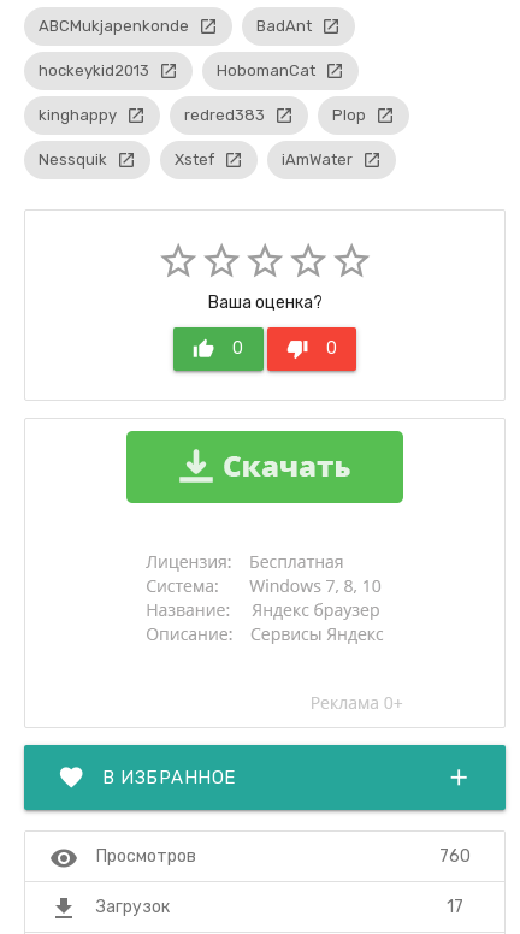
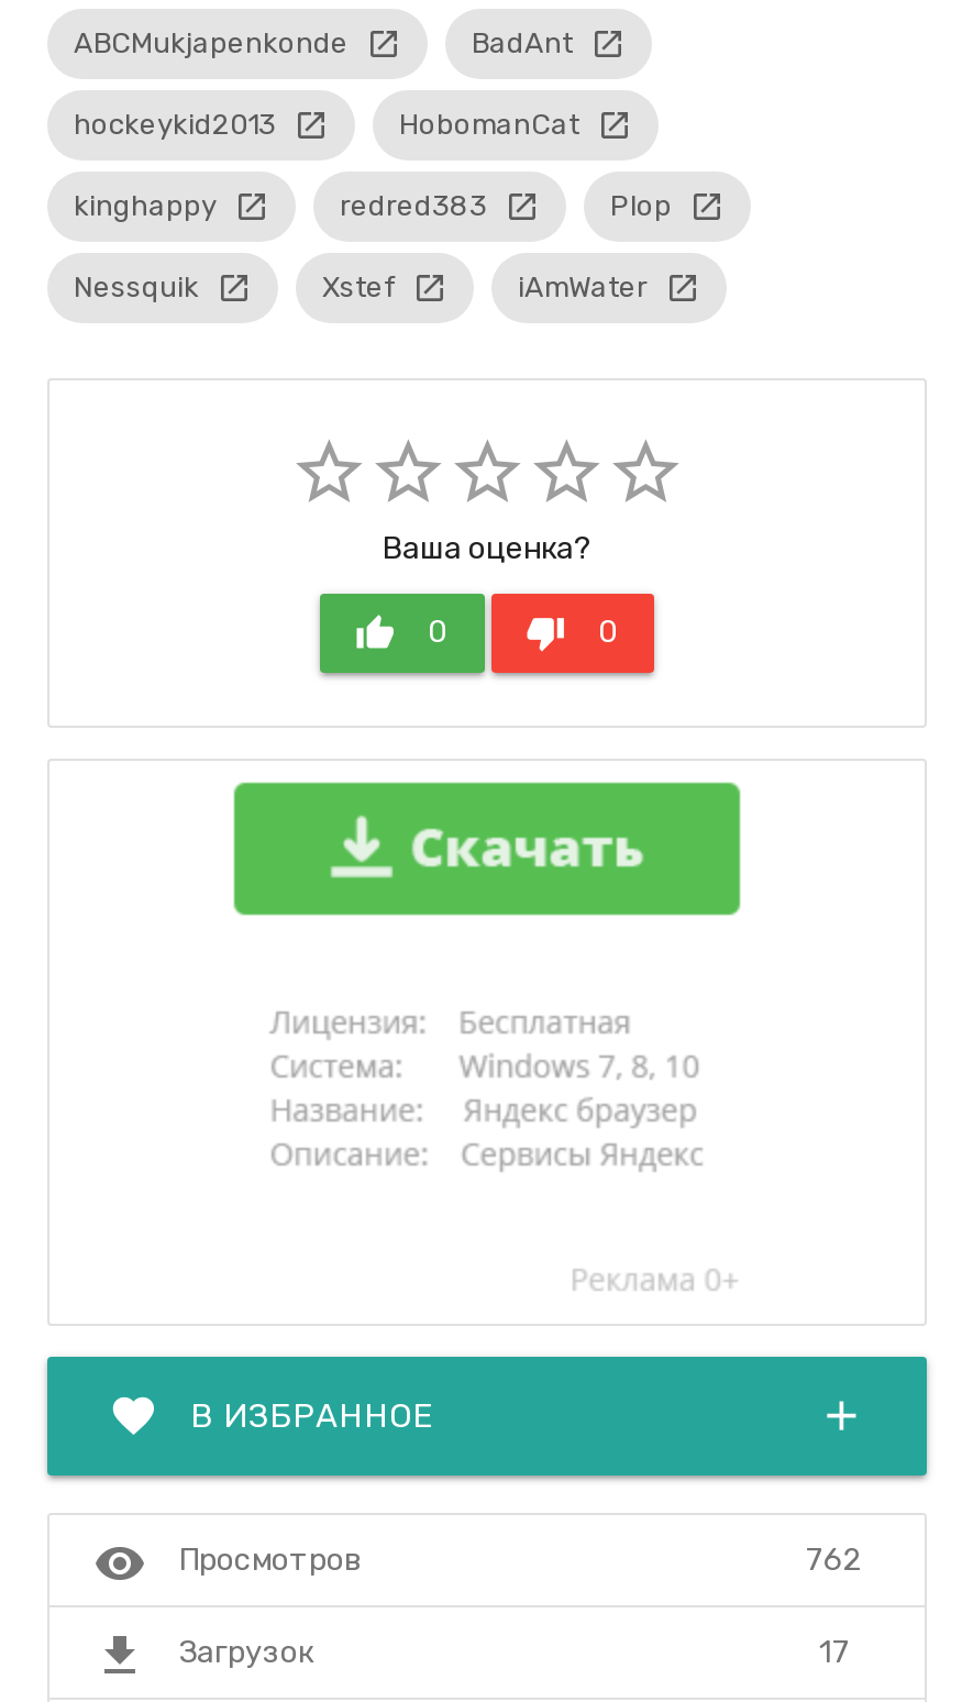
- 760
+ 762
